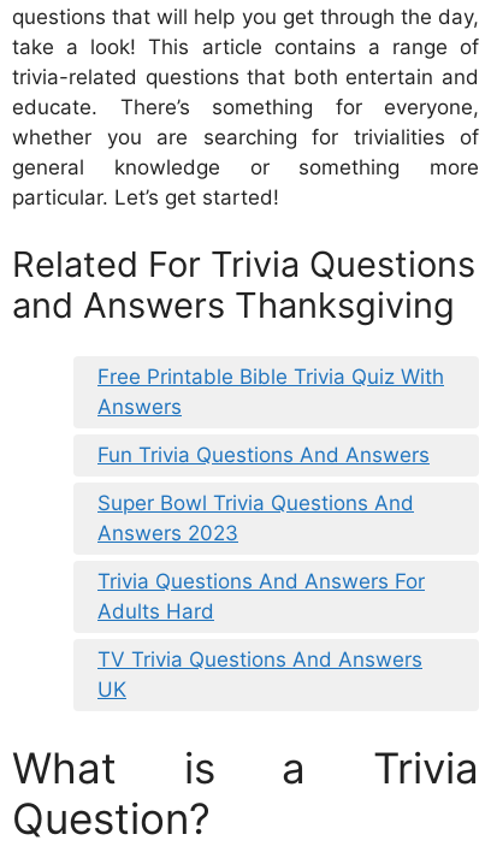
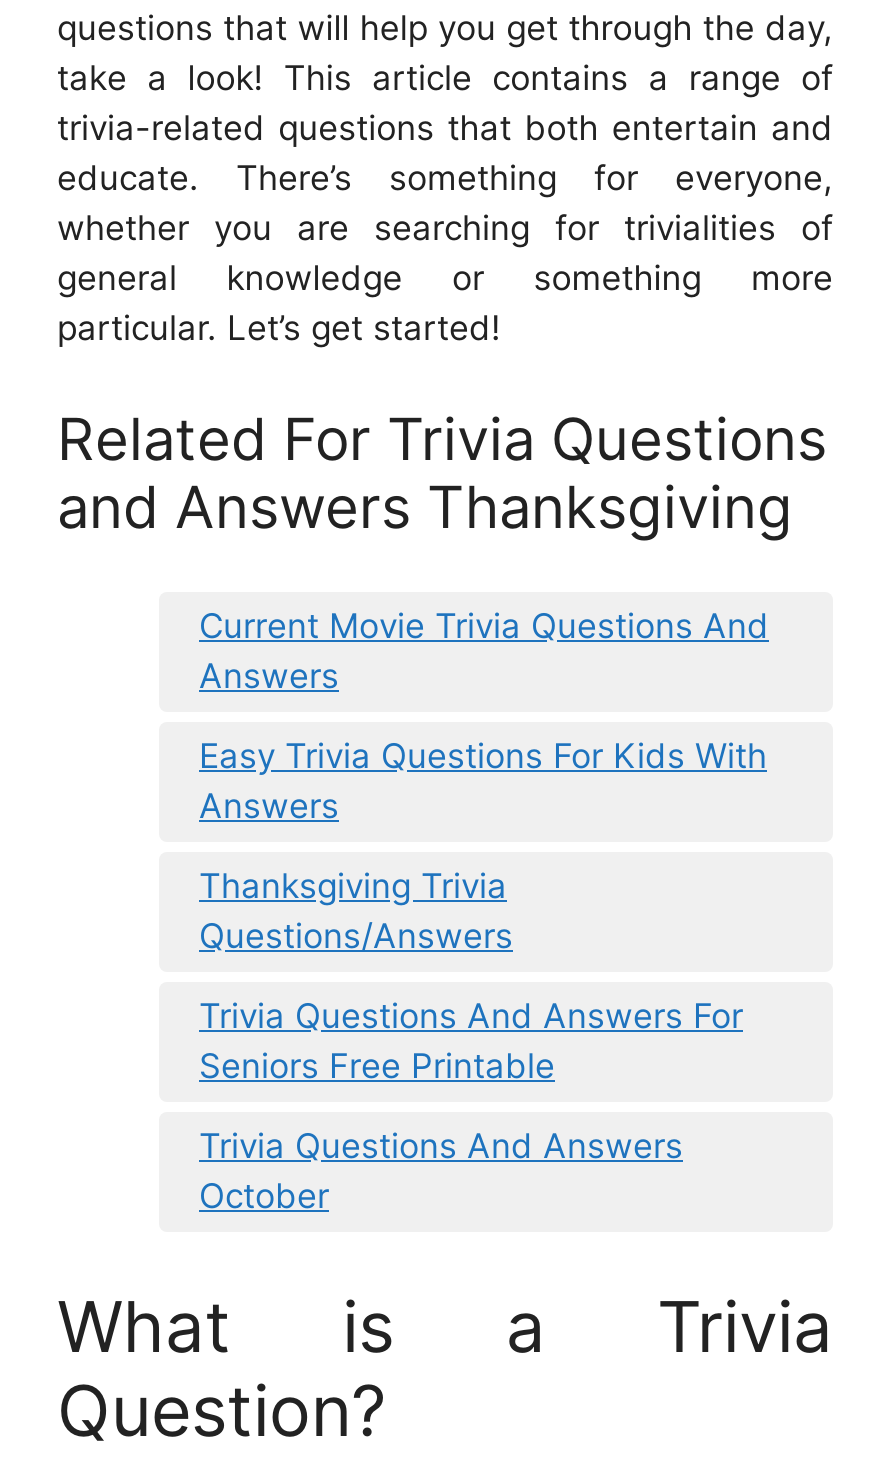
- Free Printable Bible Trivia Quiz With
+ Current Movie Trivia Questions And

- Fun Trivia Questions And Answers
+ Easy Trivia Questions For Kids With
+ Answers

- Super Bowl Trivia Questions And
- Answers 2023
+ Thanksgiving Trivia
+ Questions/Answers

- Adults Hard
+ Seniors Free Printable

- TV Trivia Questions And Answers
- UK
+ Trivia Questions And Answers
+ October
